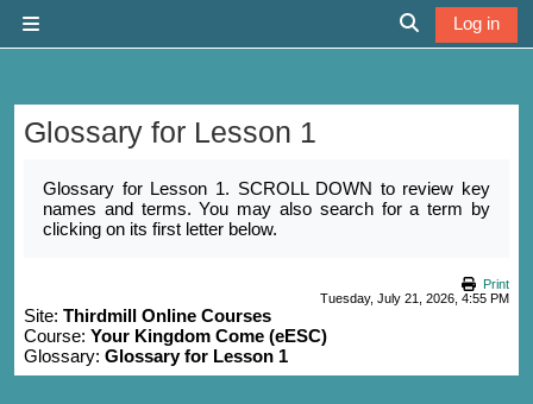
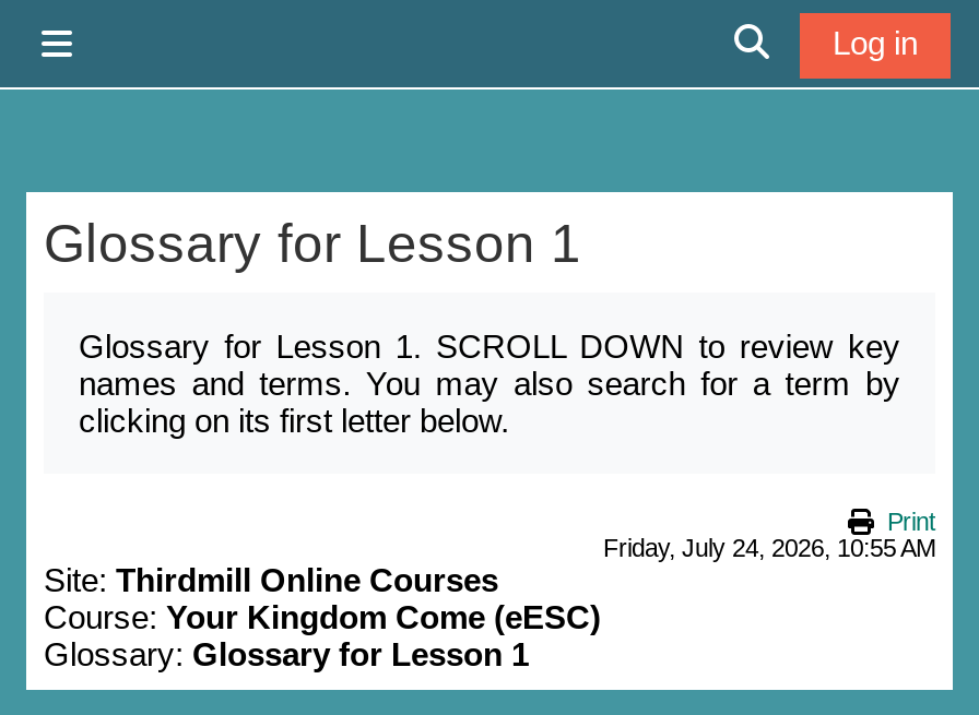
- Tuesday, July 21, 2026, 4:55 PM
+ Friday, July 24, 2026, 10:55 AM
